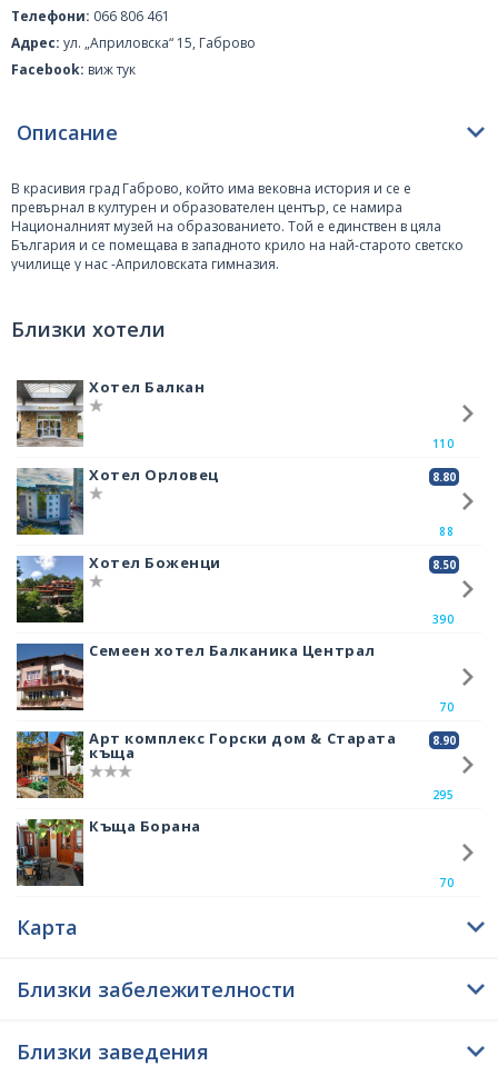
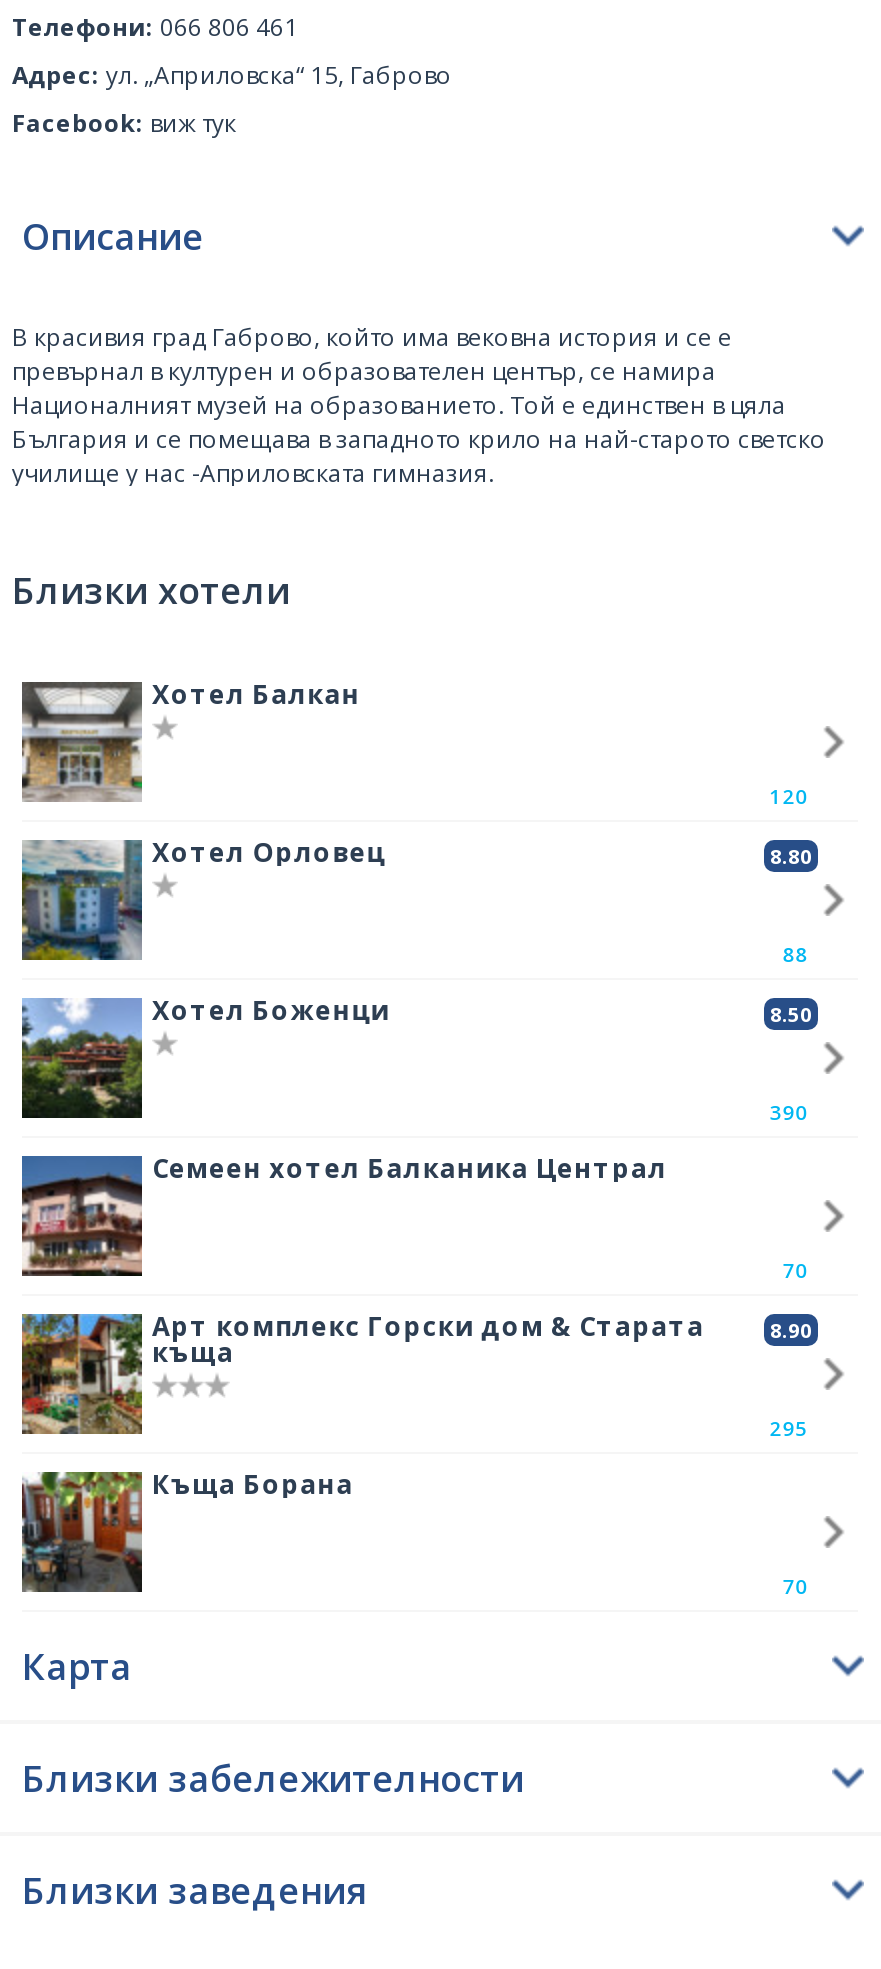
- 110
+ 120
